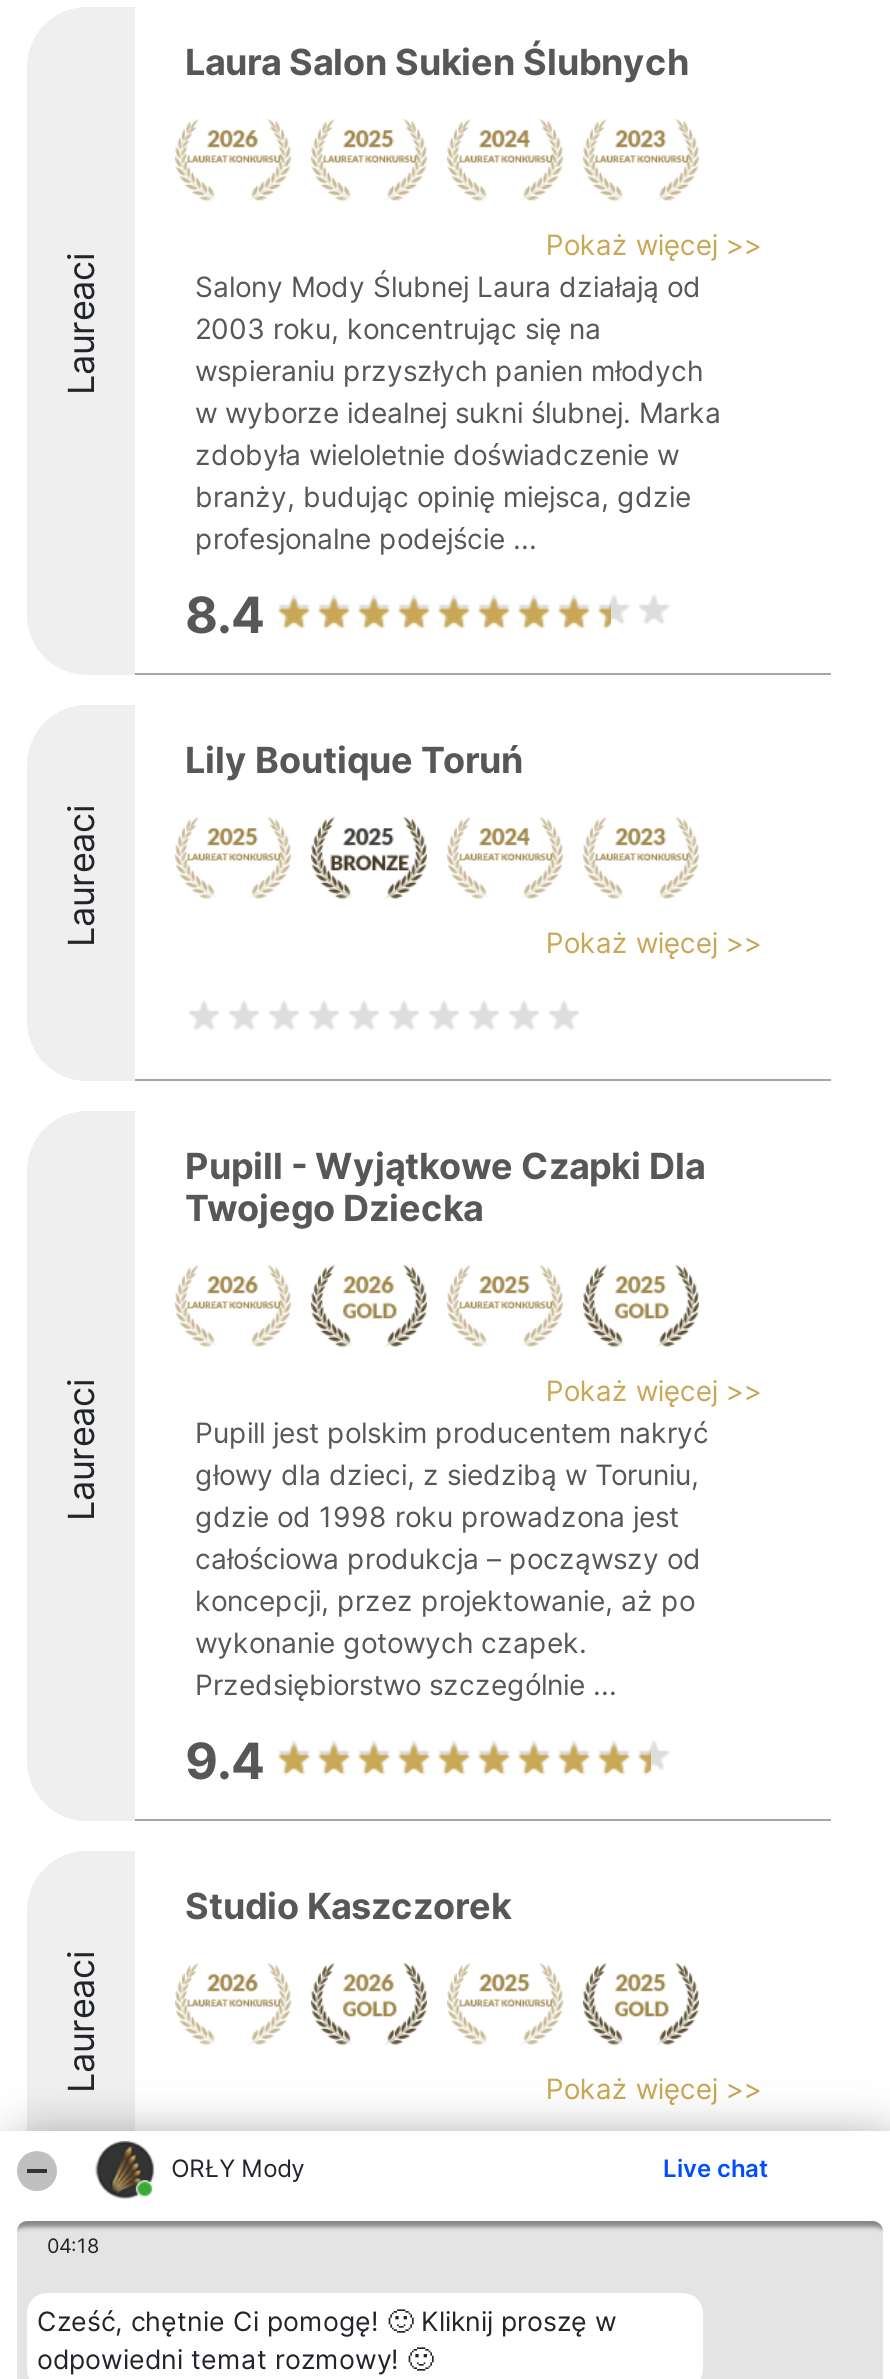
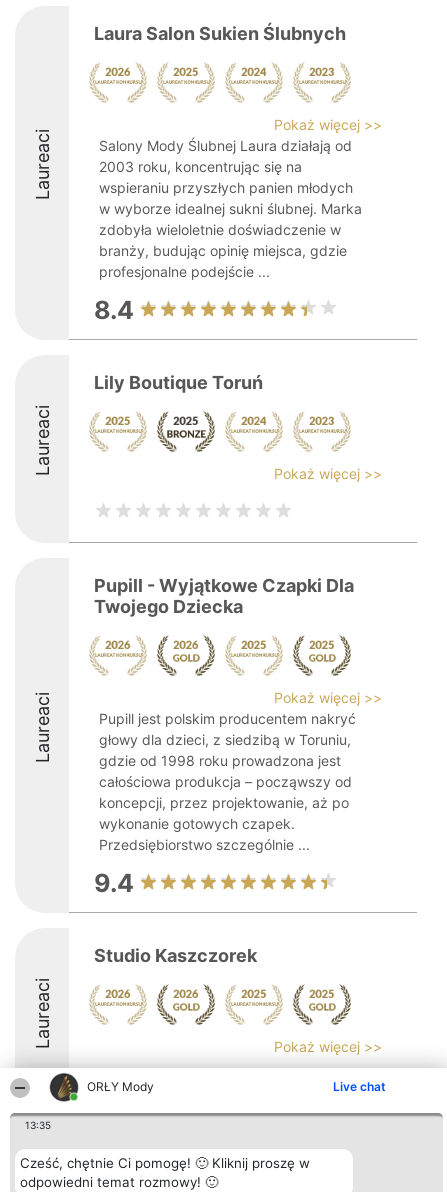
- 04:18
+ 13:35
